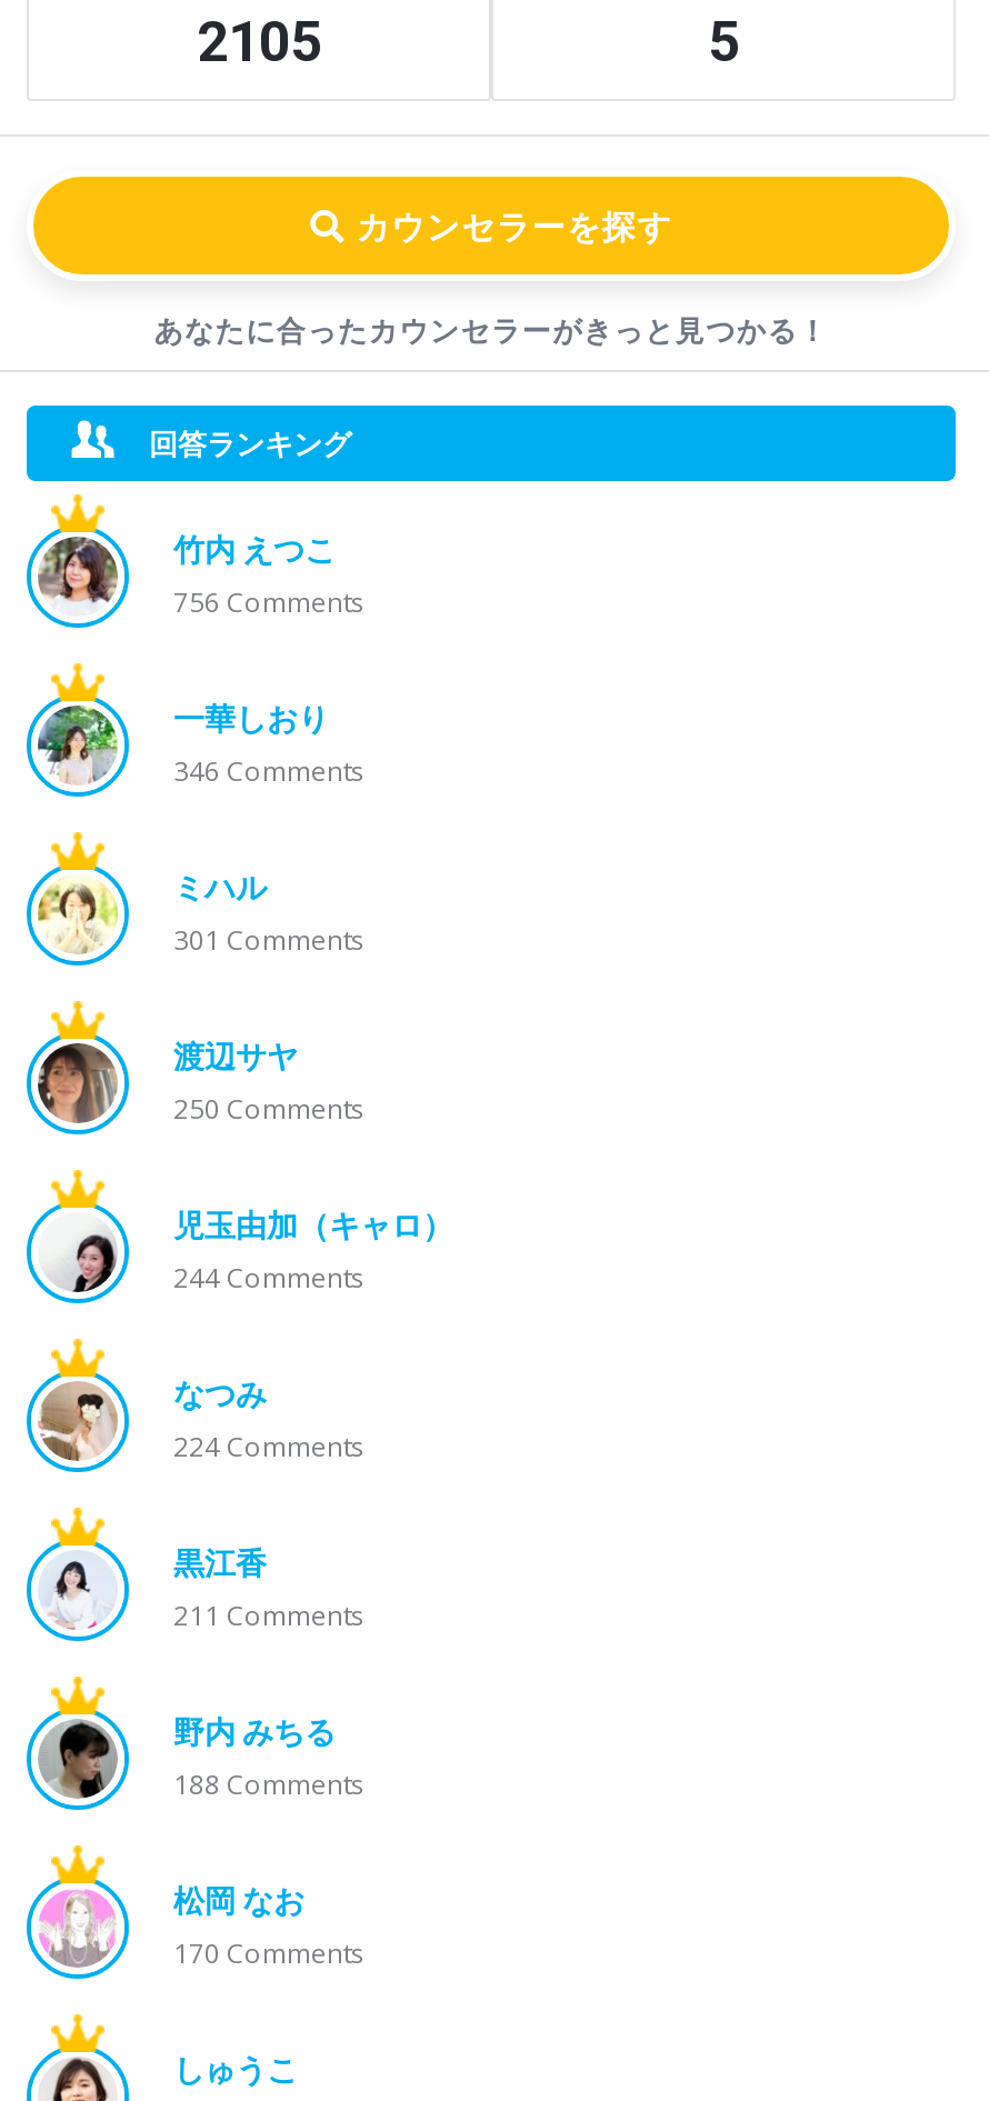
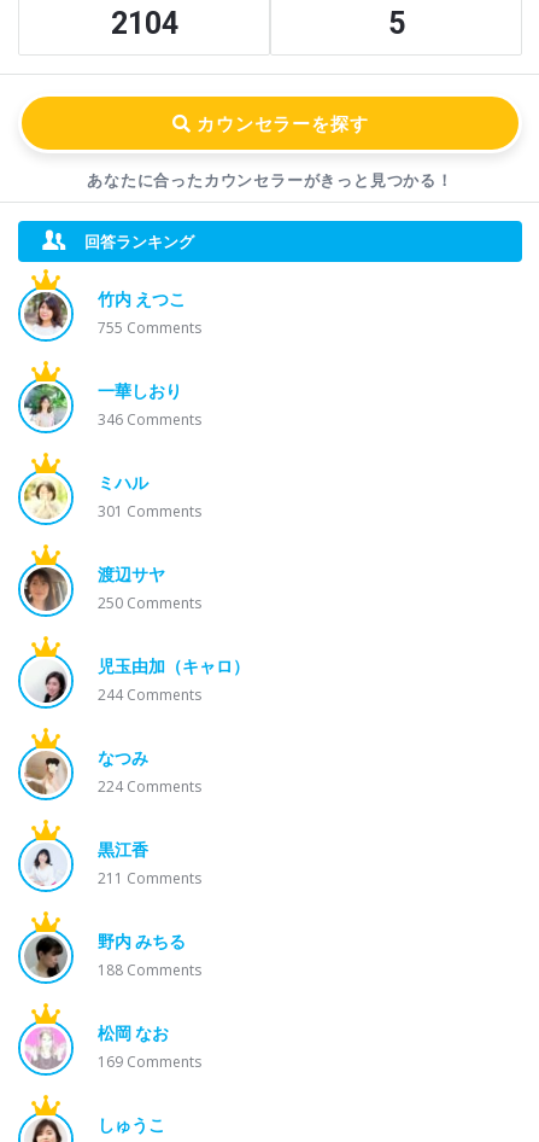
- 2105
+ 2104

- 756 Comments
+ 755 Comments

- 170 Comments
+ 169 Comments
